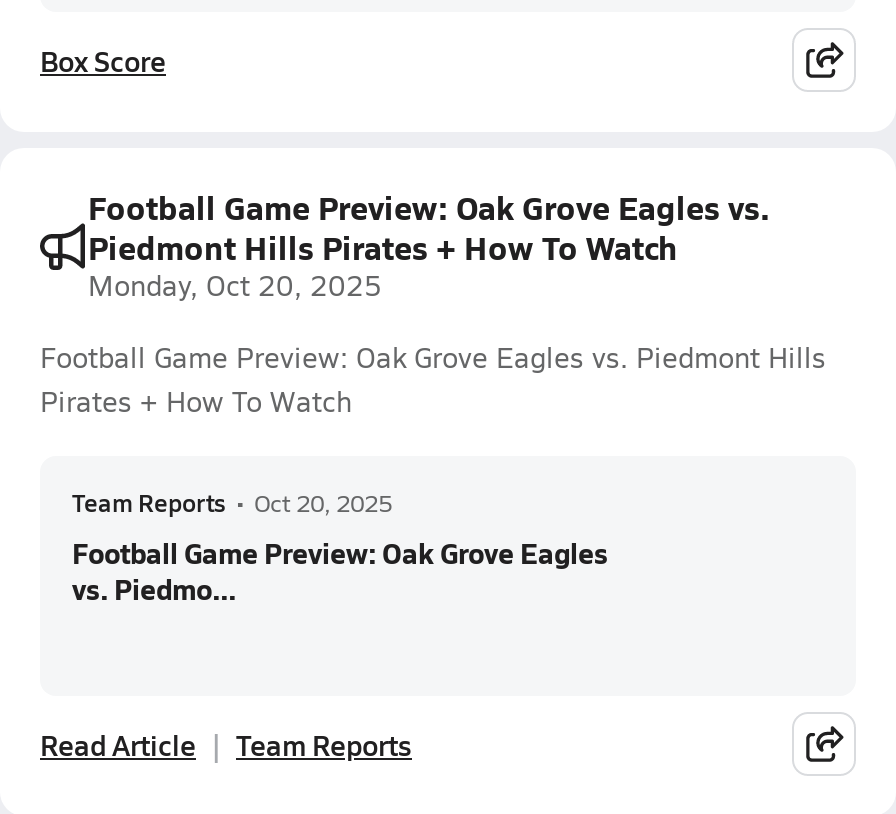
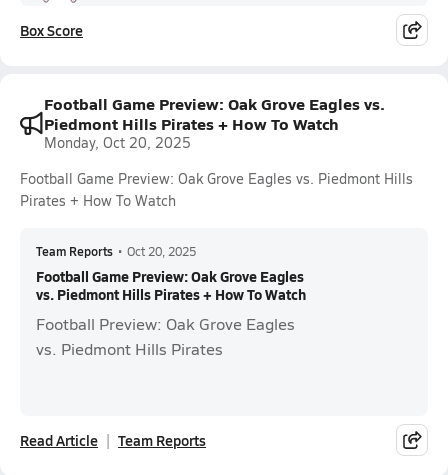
- vs. Piedmo...
+ vs. Piedmont Hills Pirates + How To Watch
+ Football Preview: Oak Grove Eagles
+ vs. Piedmont Hills Pirates
